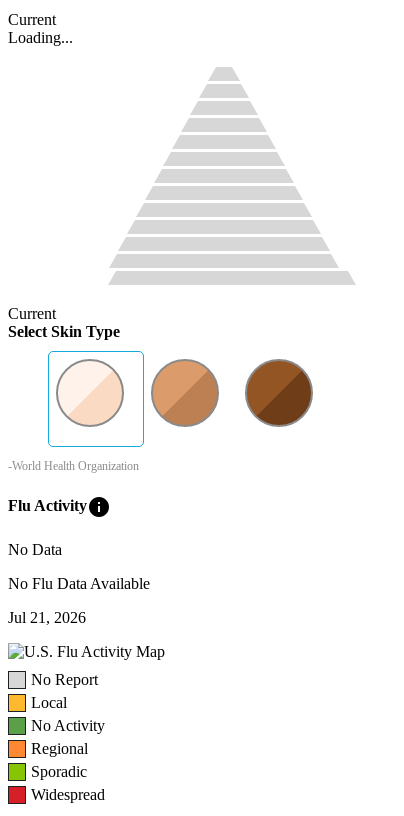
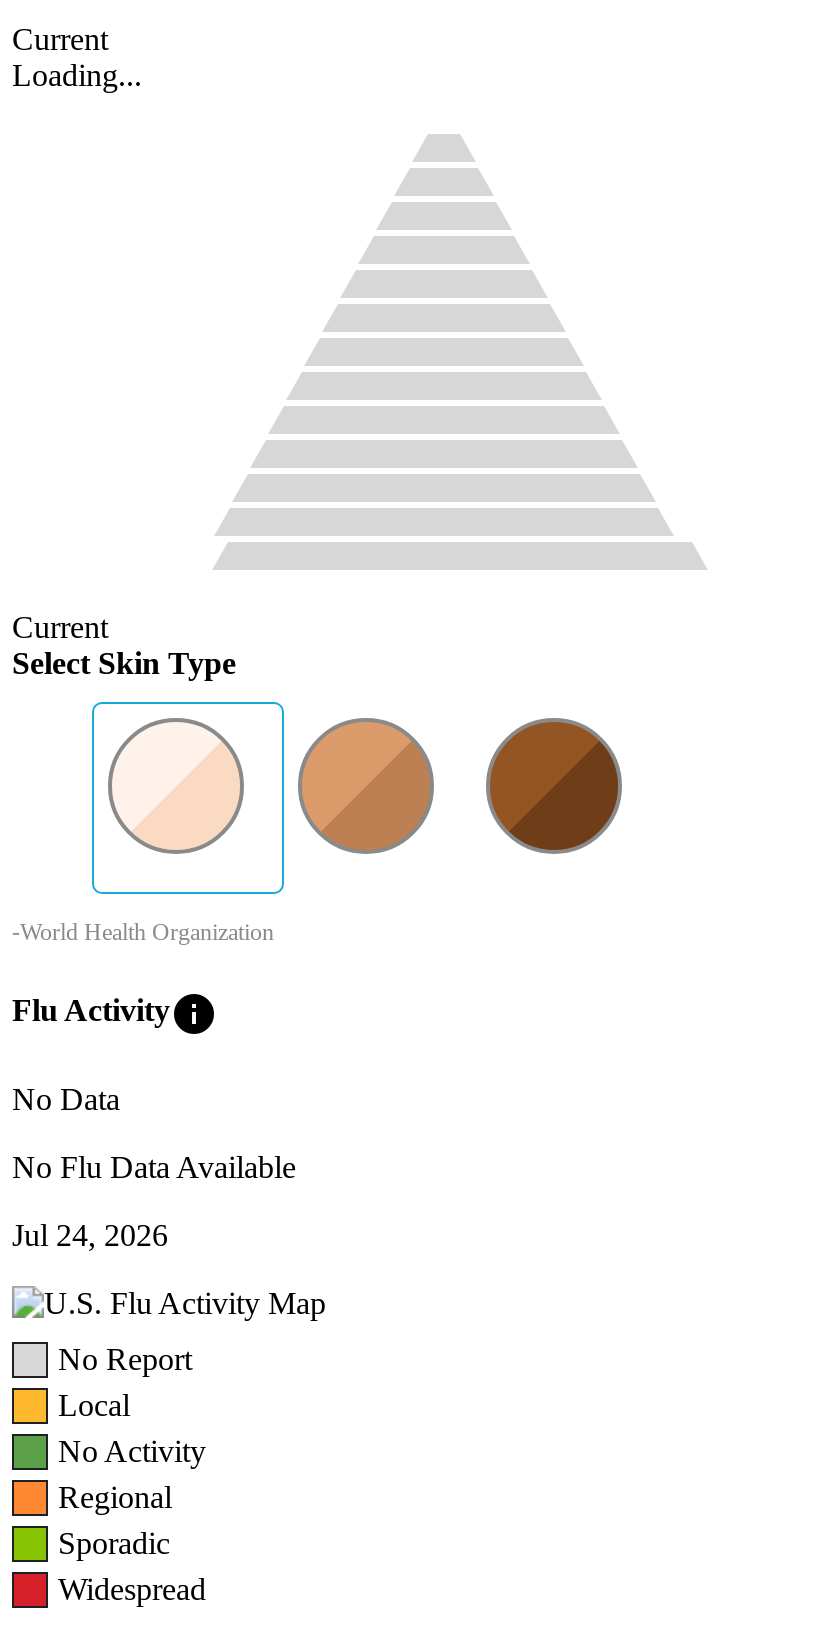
- Jul 21, 2026
+ Jul 24, 2026
